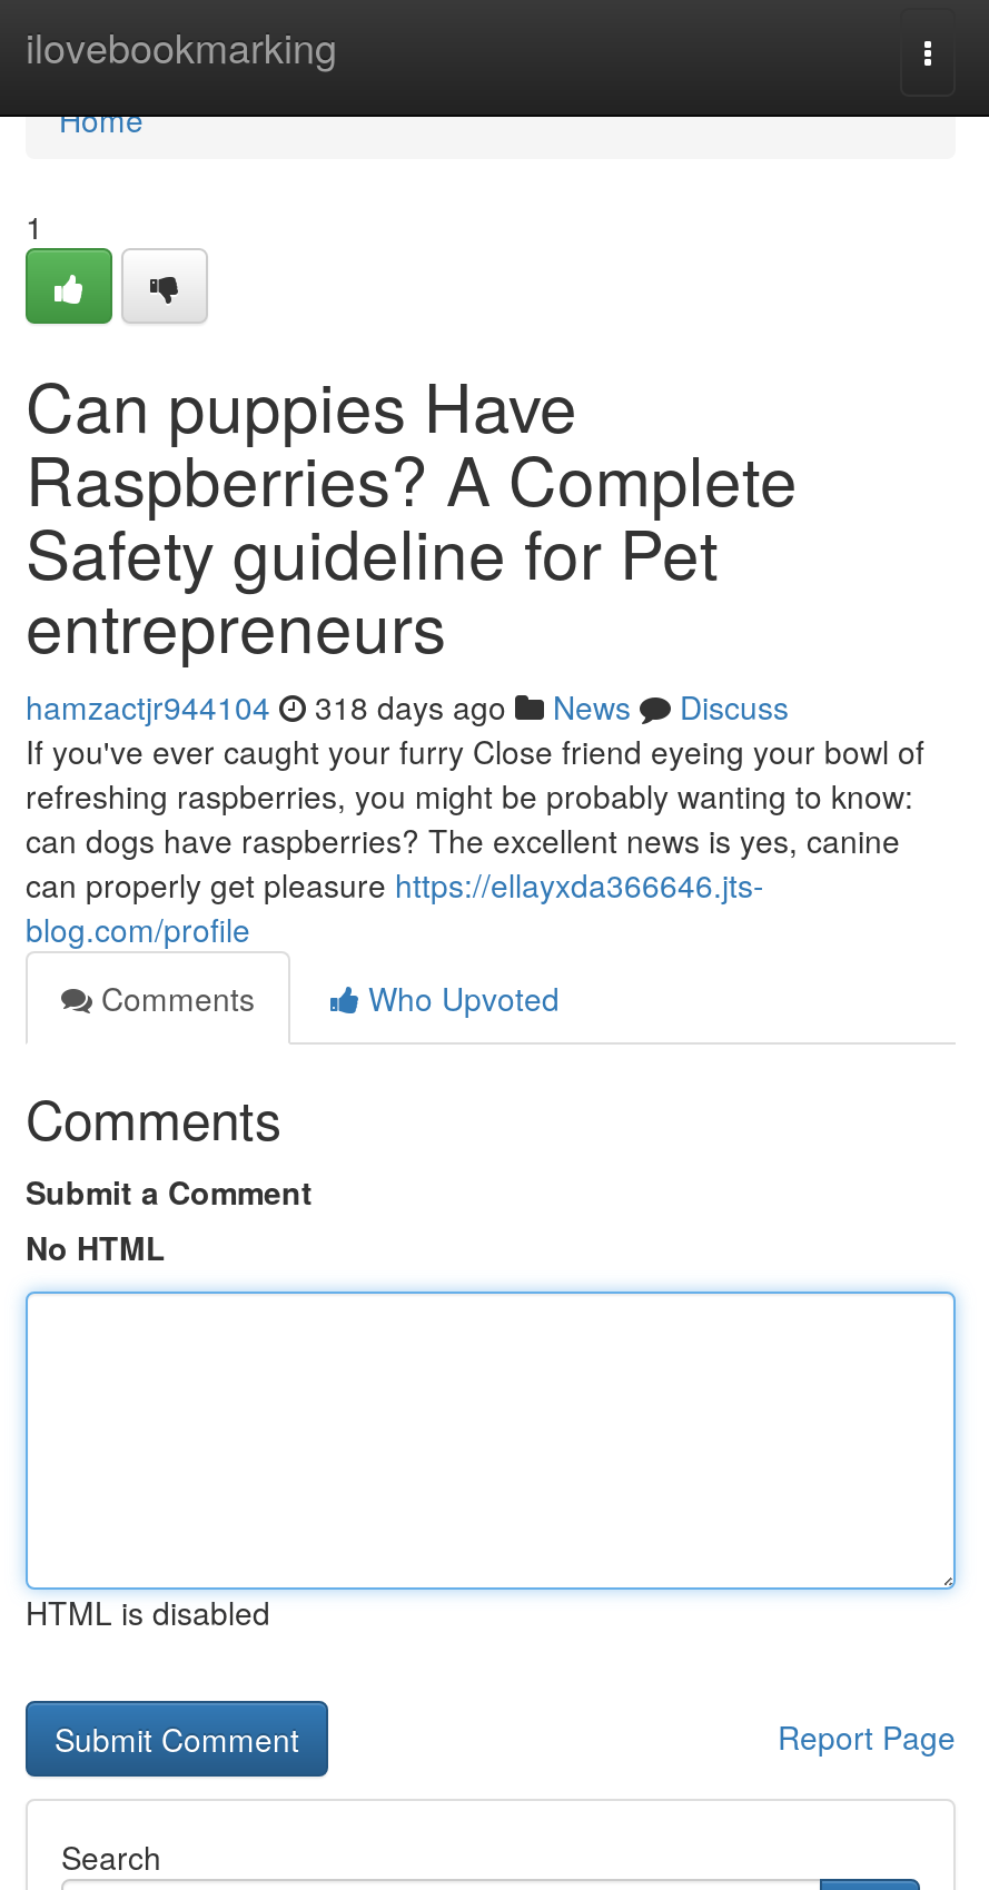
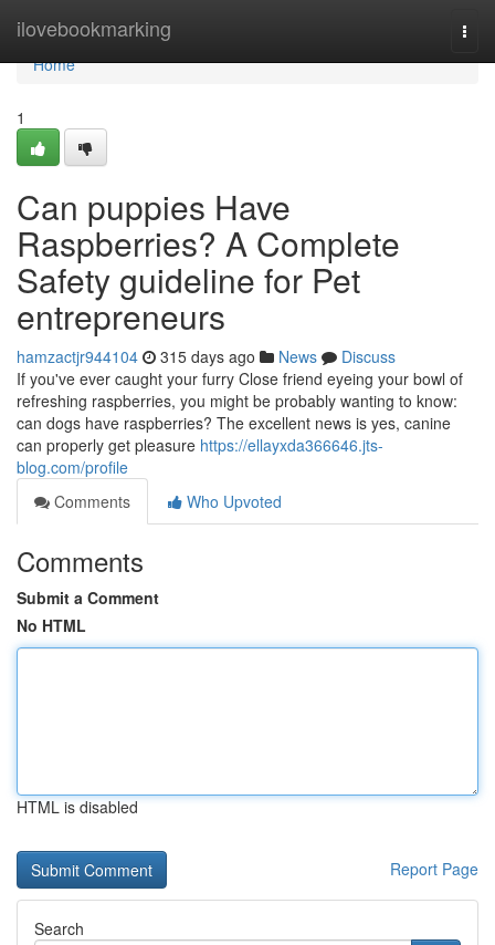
- hamzactjr944104 318 days ago News Discuss
+ hamzactjr944104 315 days ago News Discuss
